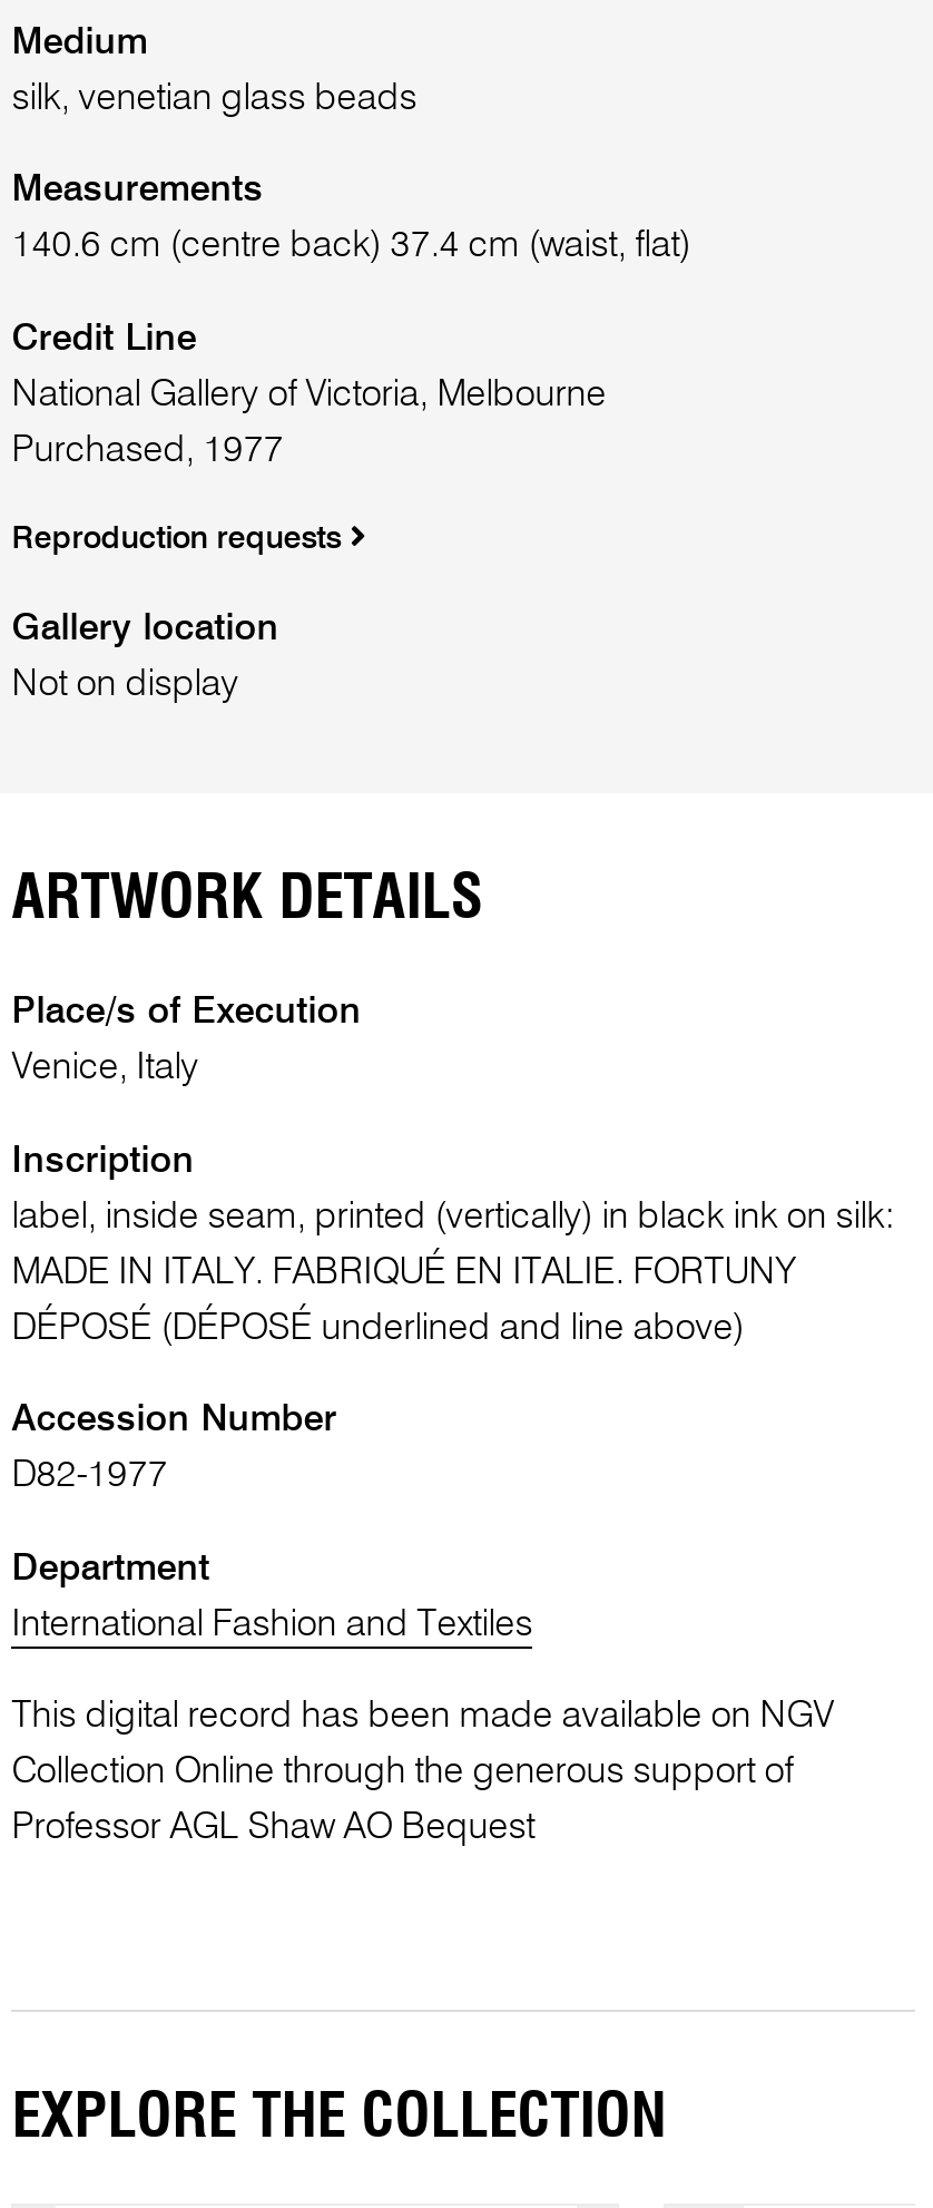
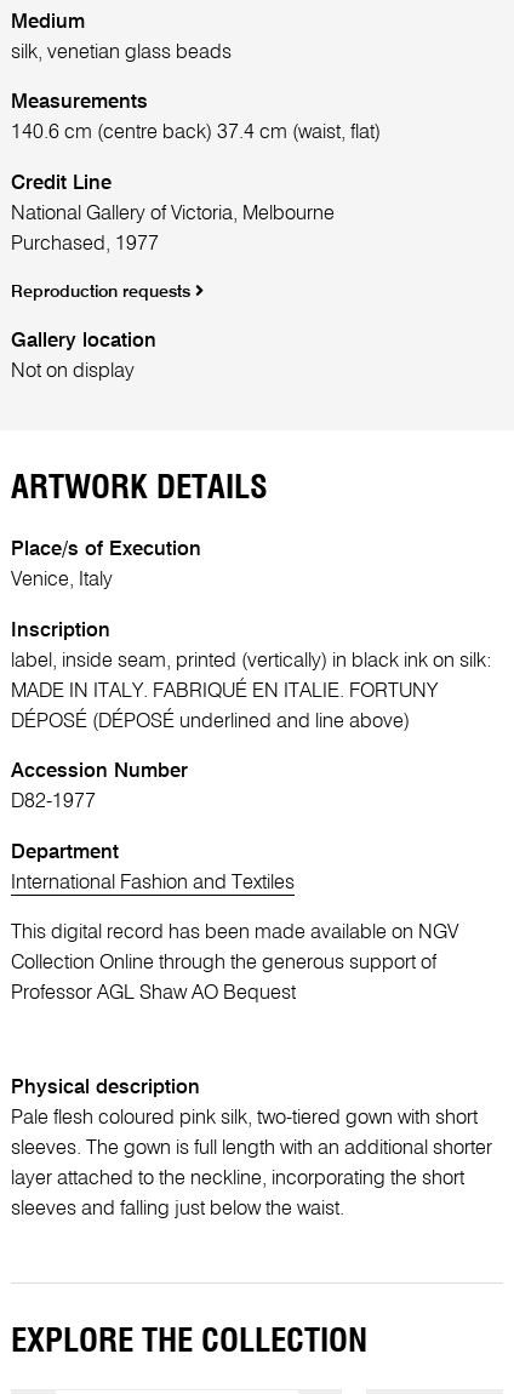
+ Physical description
+ Pale flesh coloured pink silk, two-tiered gown with short
+ sleeves. The gown is full length with an additional shorter
+ layer attached to the neckline, incorporating the short
+ sleeves and falling just below the waist.
